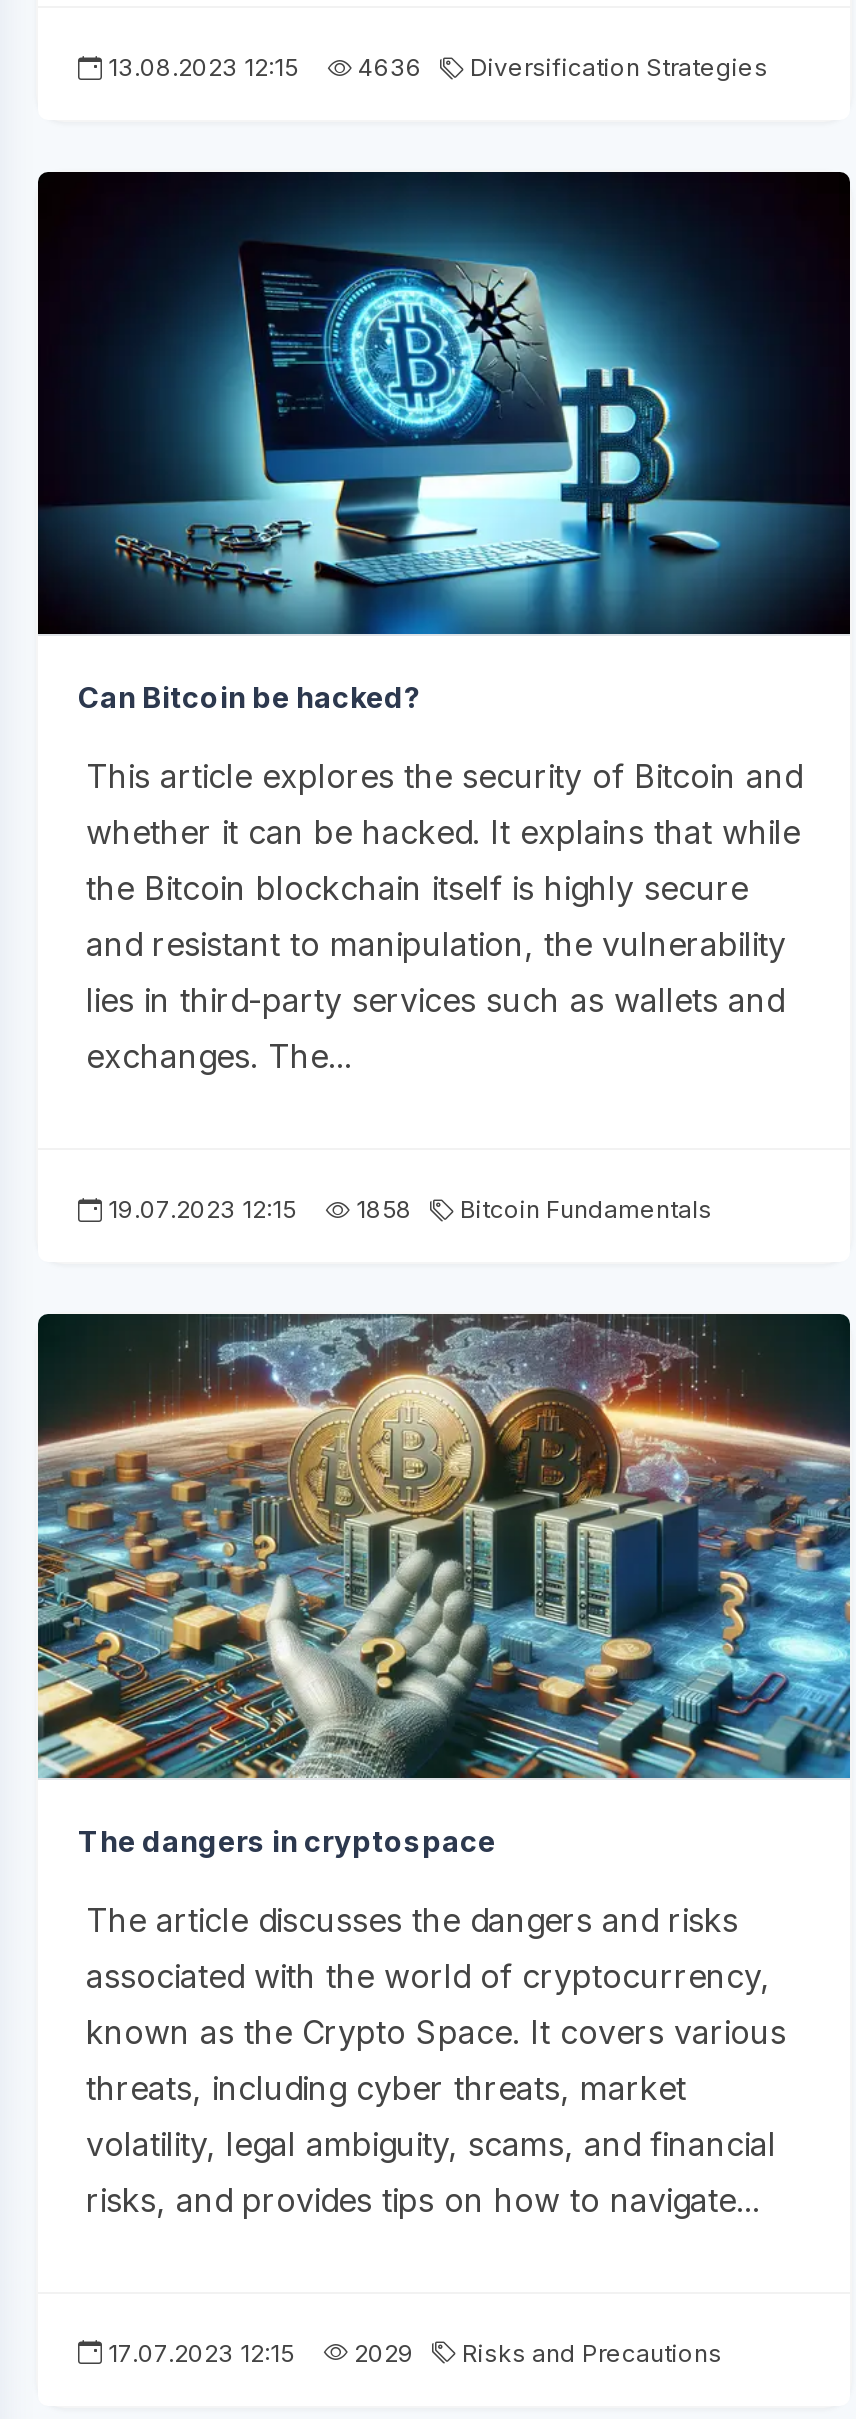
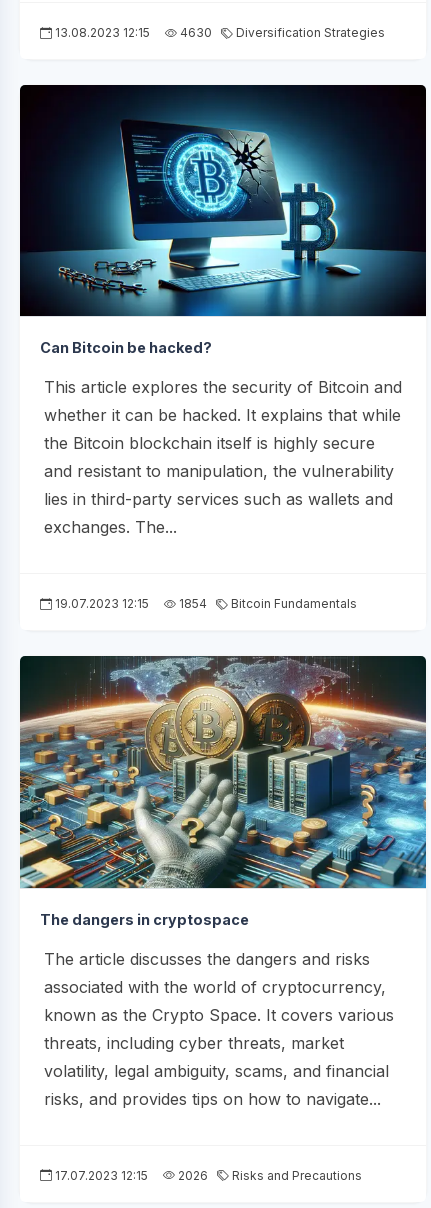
- 13.08.2023 12:15 4636 Diversification Strategies
+ 13.08.2023 12:15 4630 Diversification Strategies

- 19.07.2023 12:15 1858 Bitcoin Fundamentals
+ 19.07.2023 12:15 1854 Bitcoin Fundamentals

- 17.07.2023 12:15 2029 Risks and Precautions
+ 17.07.2023 12:15 2026 Risks and Precautions
